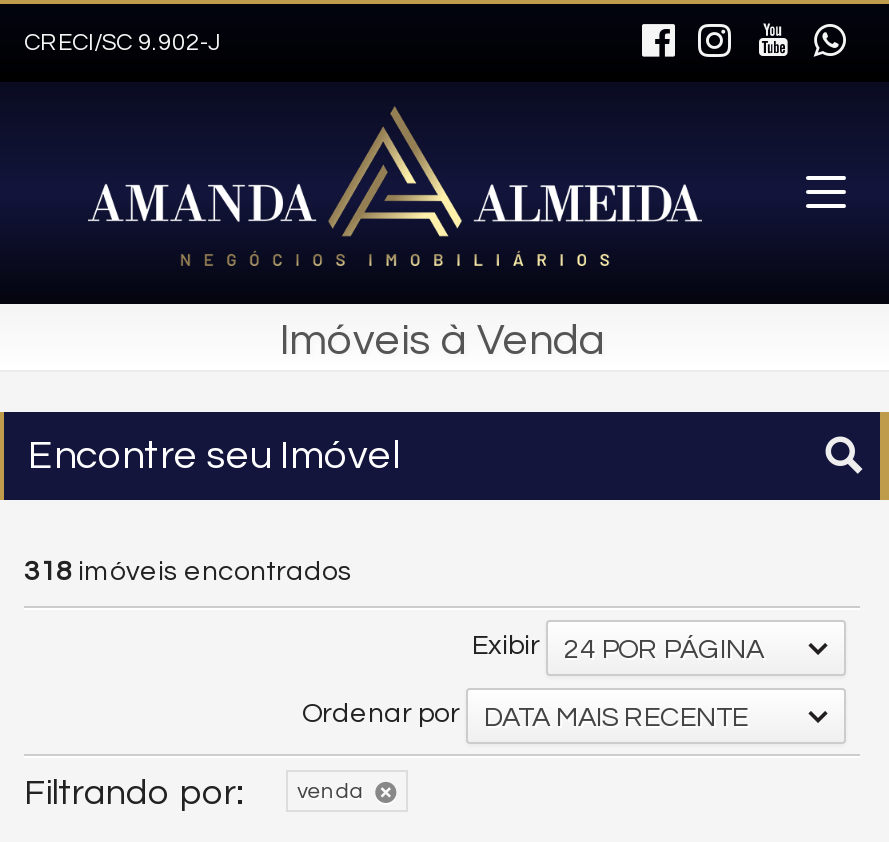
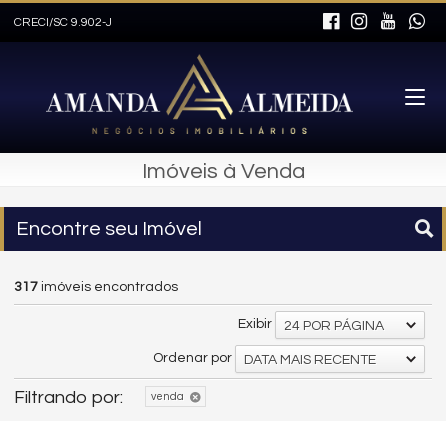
- 318 imóveis encontrados
+ 317 imóveis encontrados
